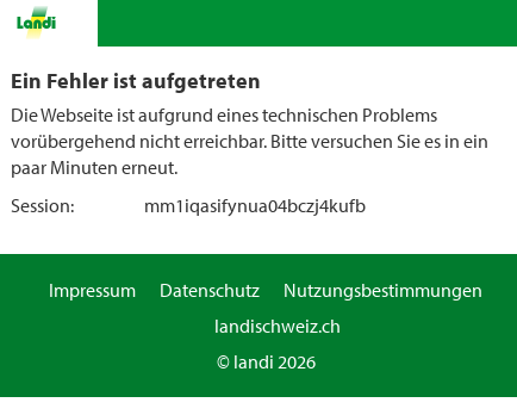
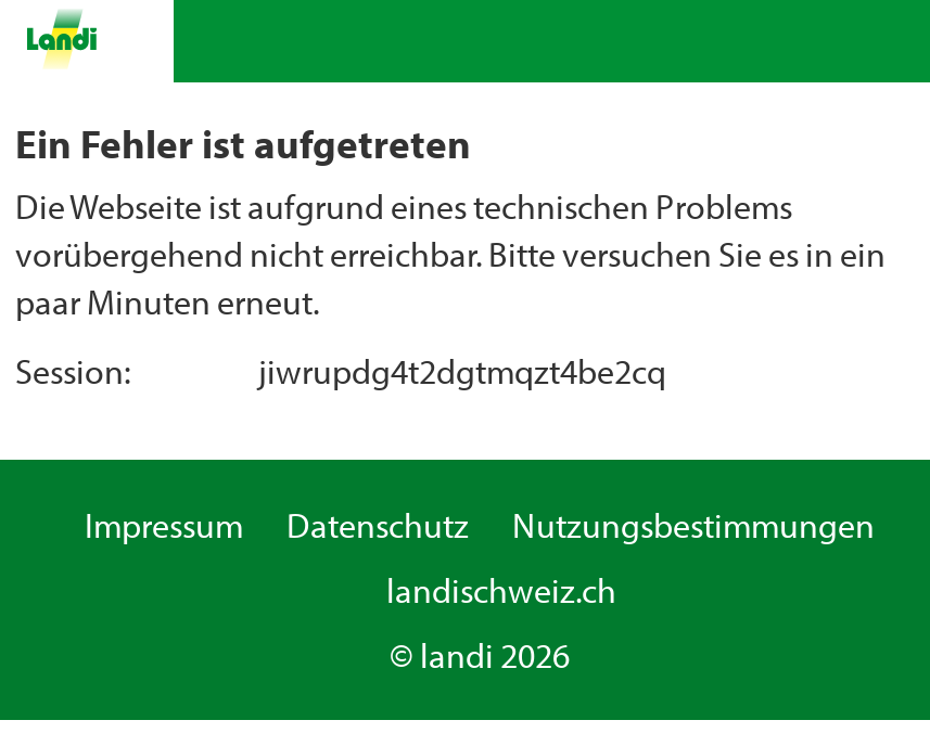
- mm1iqasifynua04bczj4kufb
+ jiwrupdg4t2dgtmqzt4be2cq
